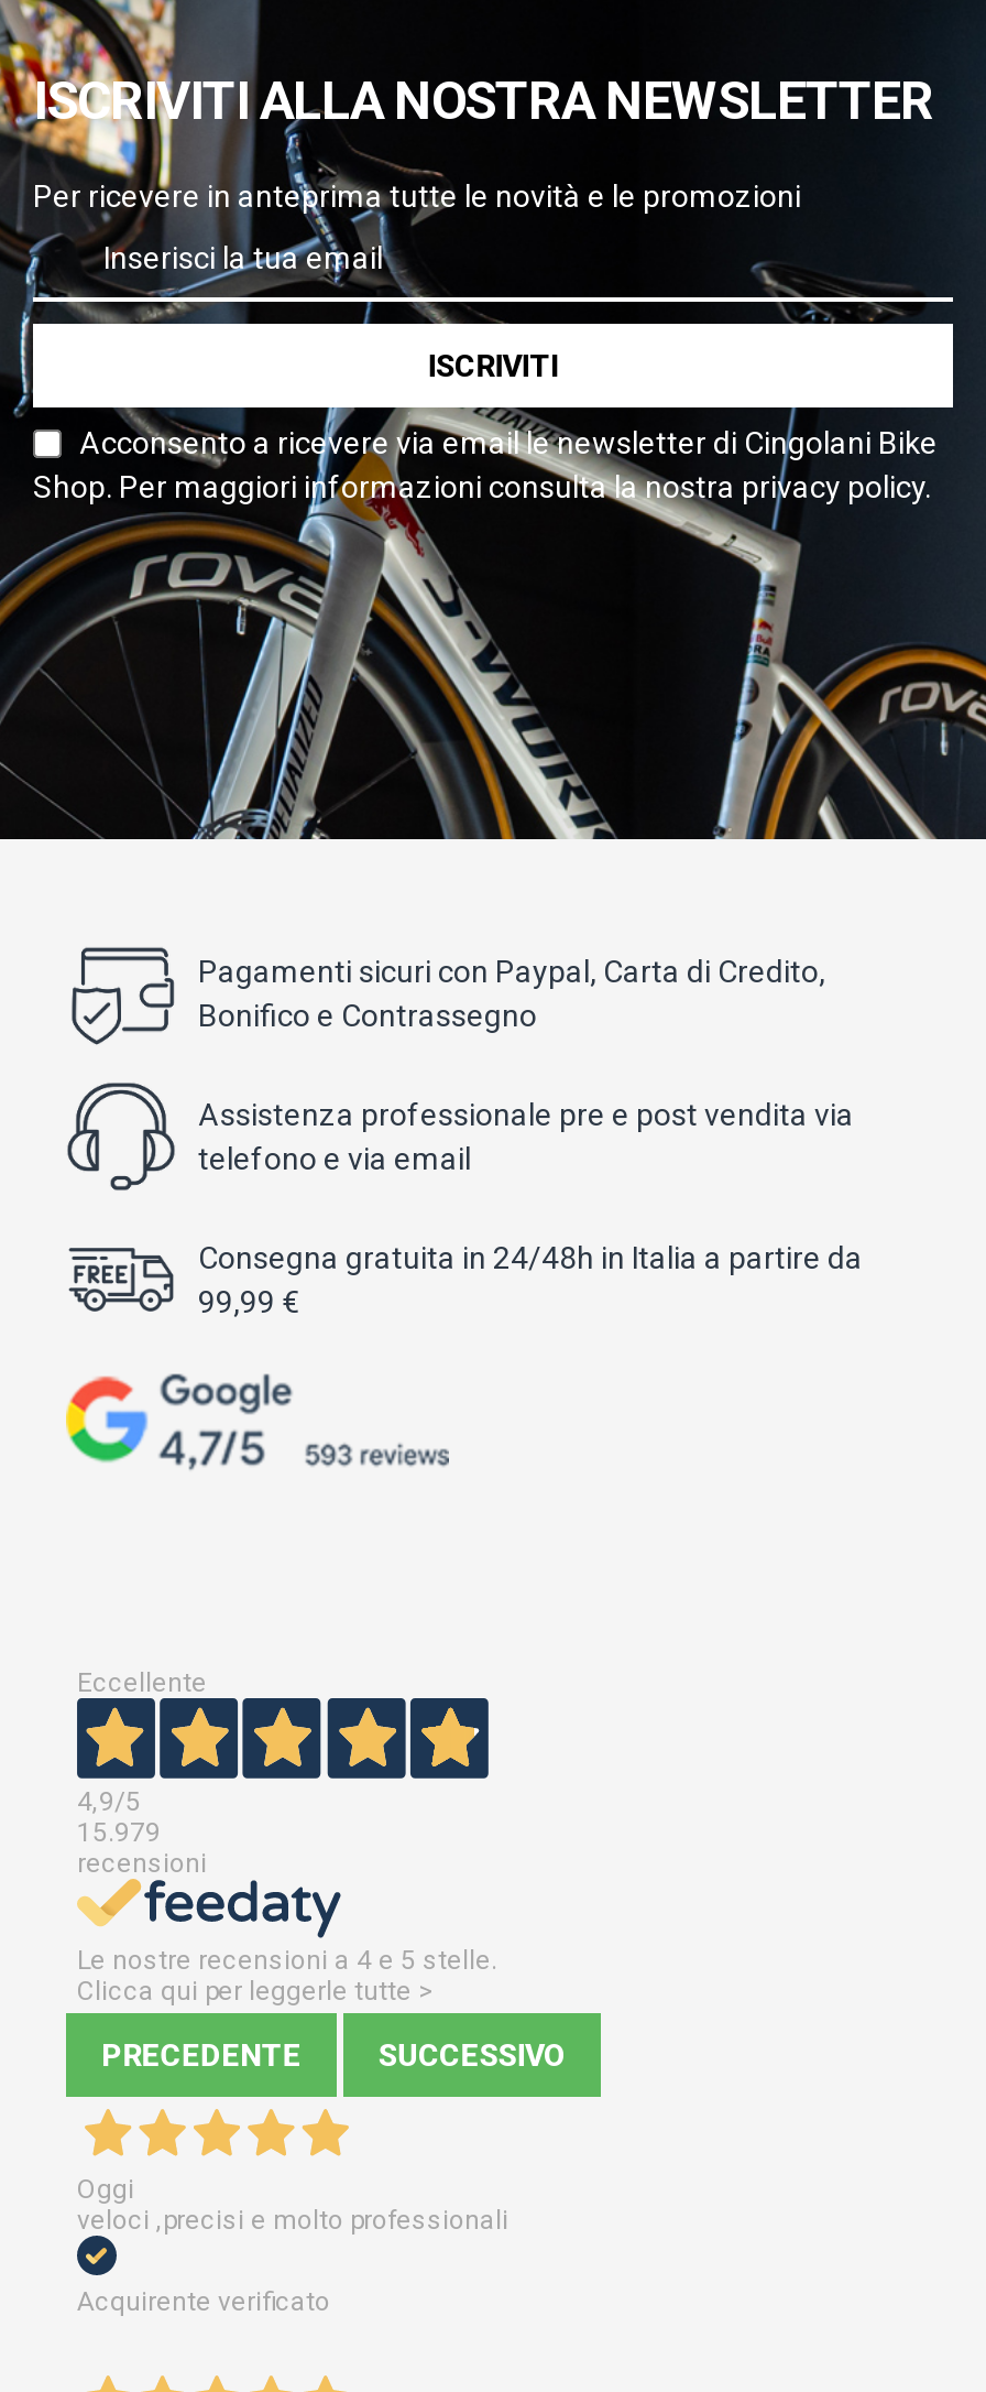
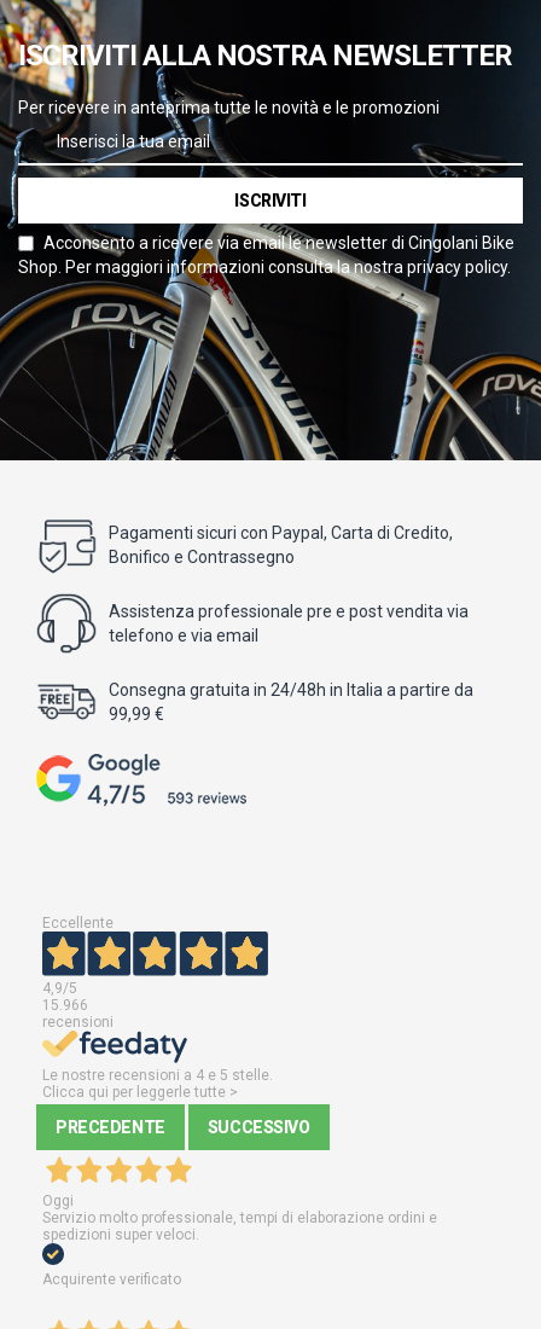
- 15.979
+ 15.966

- veloci ,precisi e molto professionali
+ Servizio molto professionale, tempi di elaborazione ordini e
+ spedizioni super veloci.
